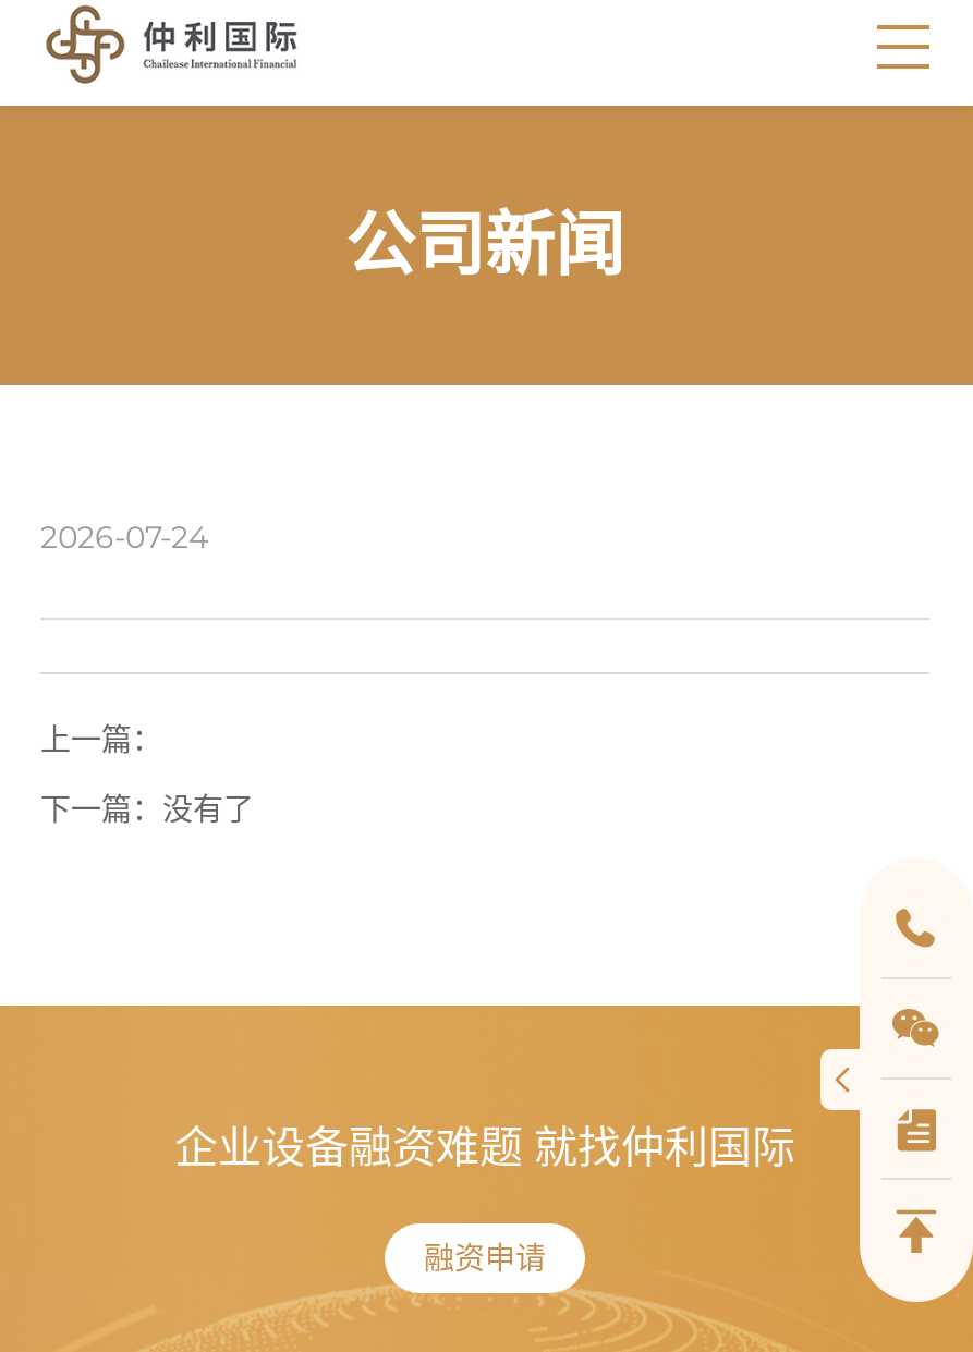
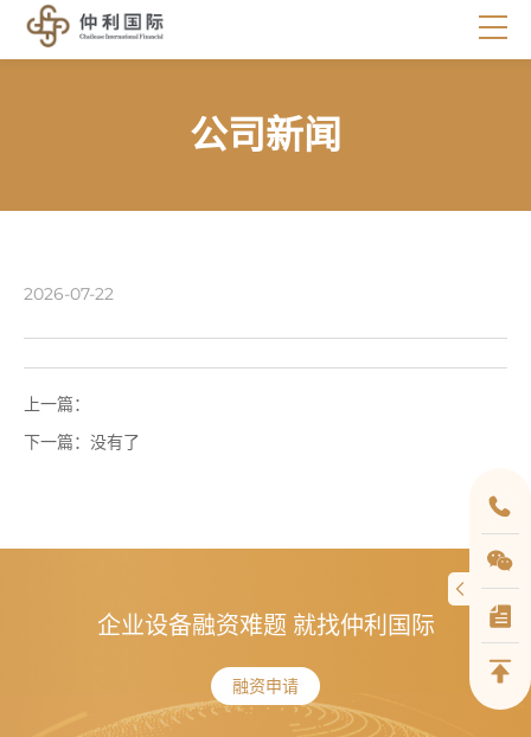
- 2026-07-24
+ 2026-07-22
